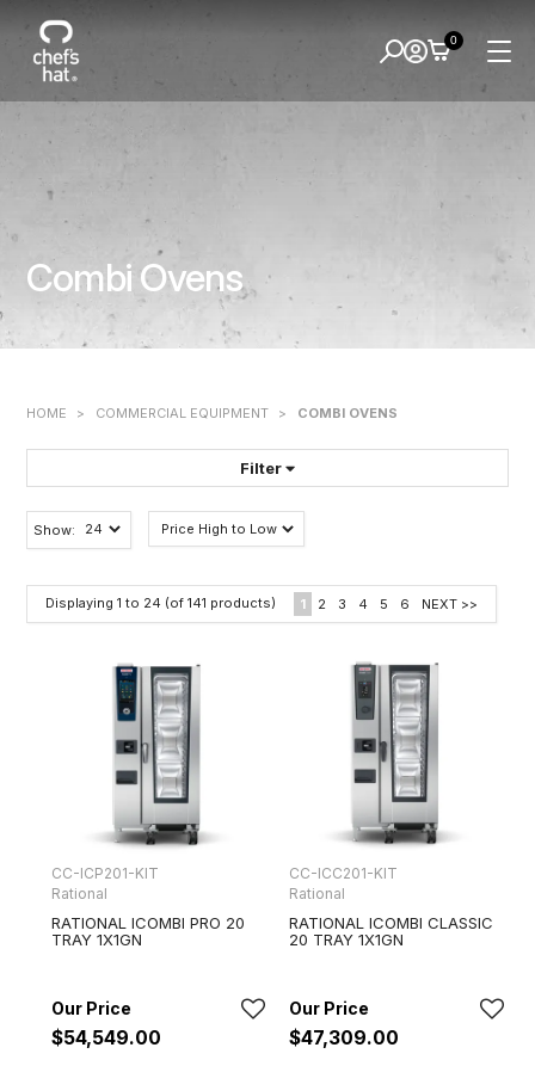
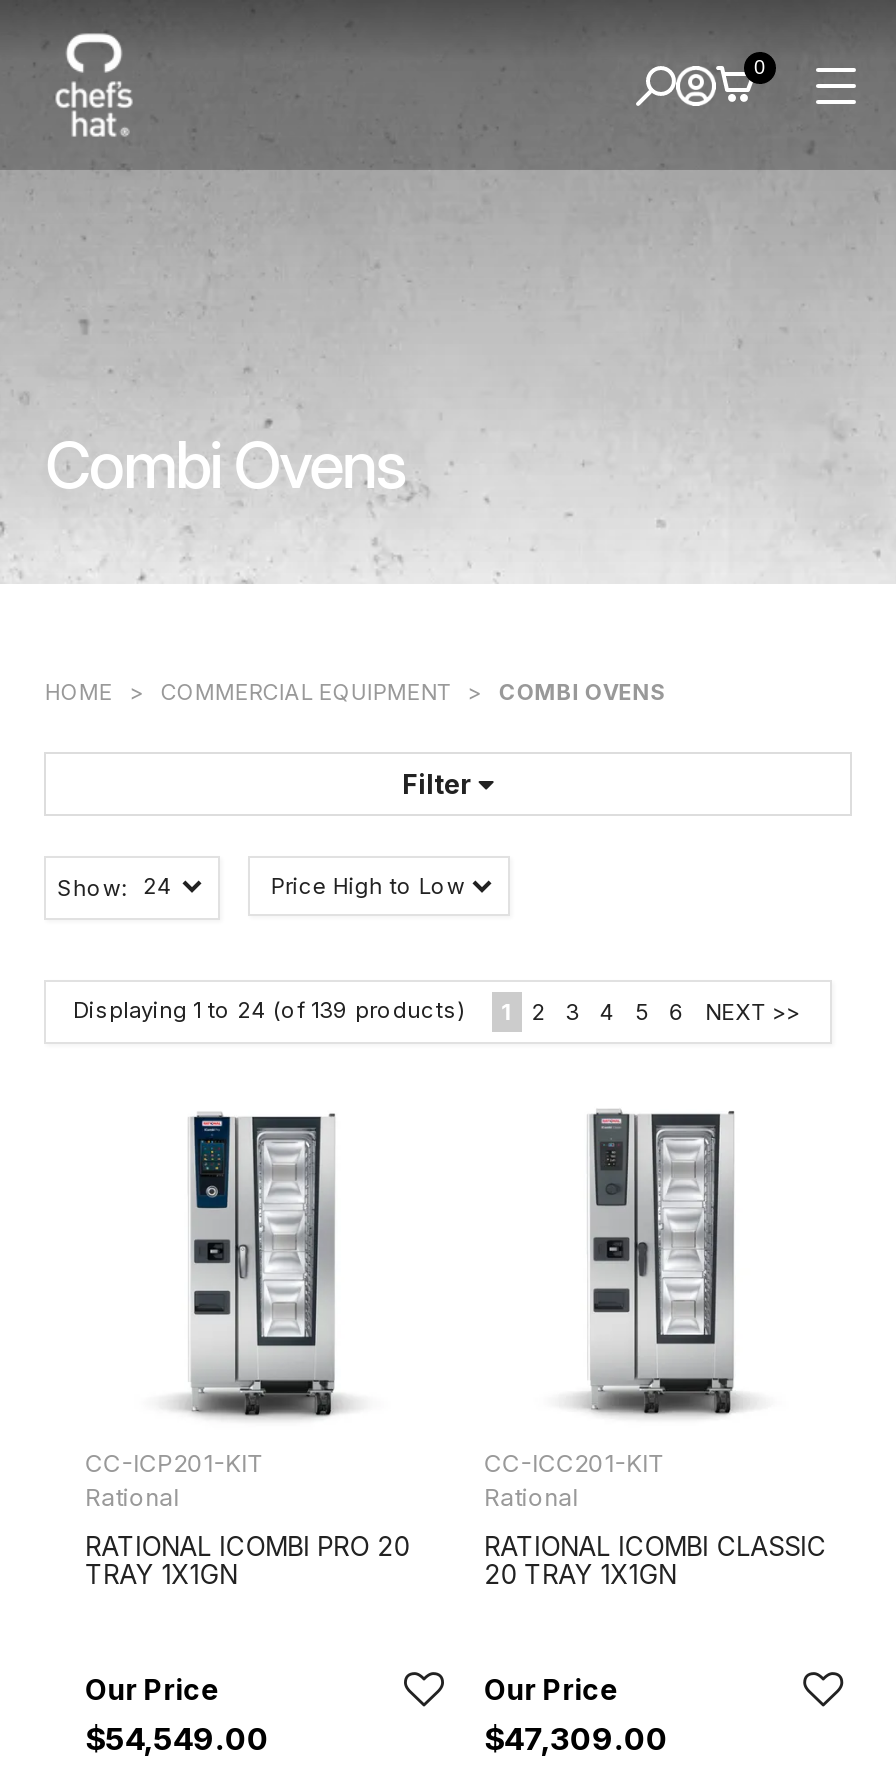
- Displaying 1 to 24 (of 141 products)
+ Displaying 1 to 24 (of 139 products)
